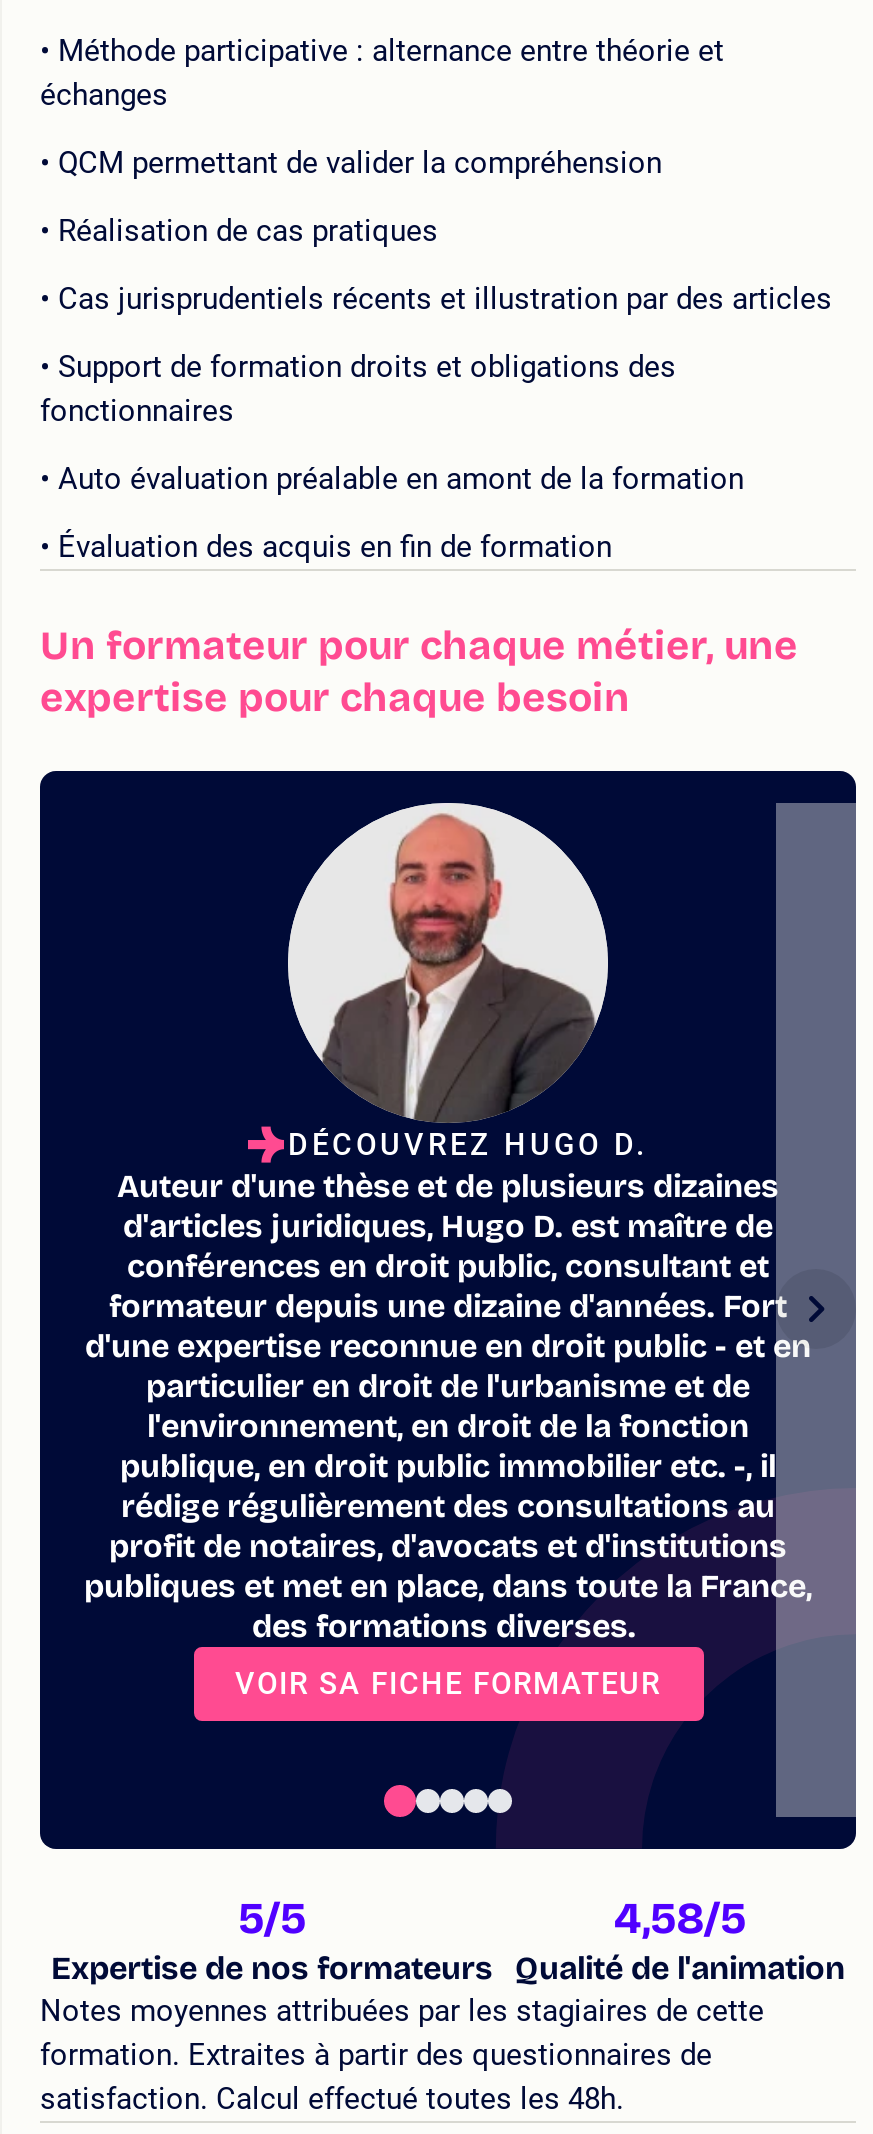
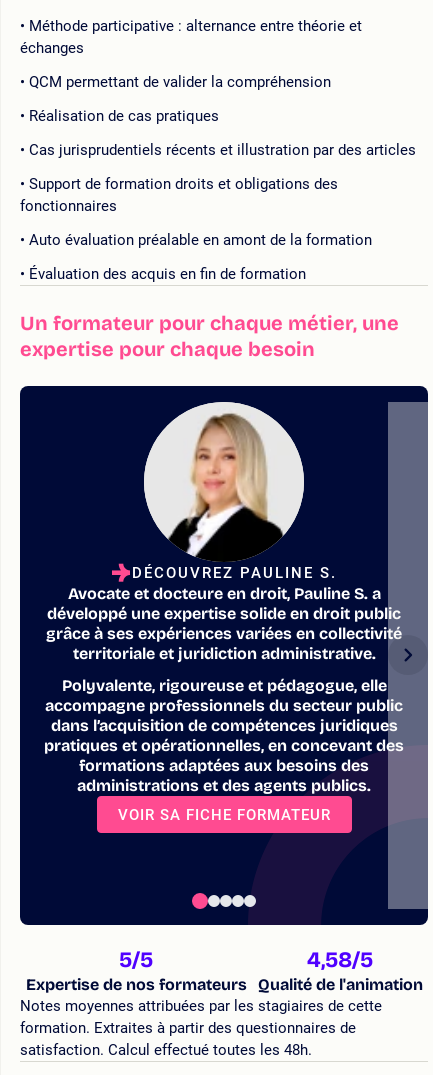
- [image]
- DÉCOUVREZ HUGO D.
- Auteur d'une thèse et de plusieurs dizaines
- d'articles juridiques, Hugo D. est maître de
- conférences en droit public, consultant et
- formateur depuis une dizaine d'années. Fort
- d'une expertise reconnue en droit public - et en
- particulier en droit de l'urbanisme et de
- l'environnement, en droit de la fonction
- publique, en droit public immobilier etc. -, il
- rédige régulièrement des consultations au
- profit de notaires, d'avocats et d'institutions
- publiques et met en place, dans toute la France,
- des formations diverses.
+ [image]
+ DÉCOUVREZ PAULINE S.
+ Avocate et docteure en droit, Pauline S. a
+ développé une expertise solide en droit public
+ grâce à ses expériences variées en collectivité
+ territoriale et juridiction administrative.
+ Polyvalente, rigoureuse et pédagogue, elle
+ accompagne professionnels du secteur public
+ dans l’acquisition de compétences juridiques
+ pratiques et opérationnelles, en concevant des
+ formations adaptées aux besoins des
+ administrations et des agents publics.

moved up: VOIR SA FICHE FORMATEUR
